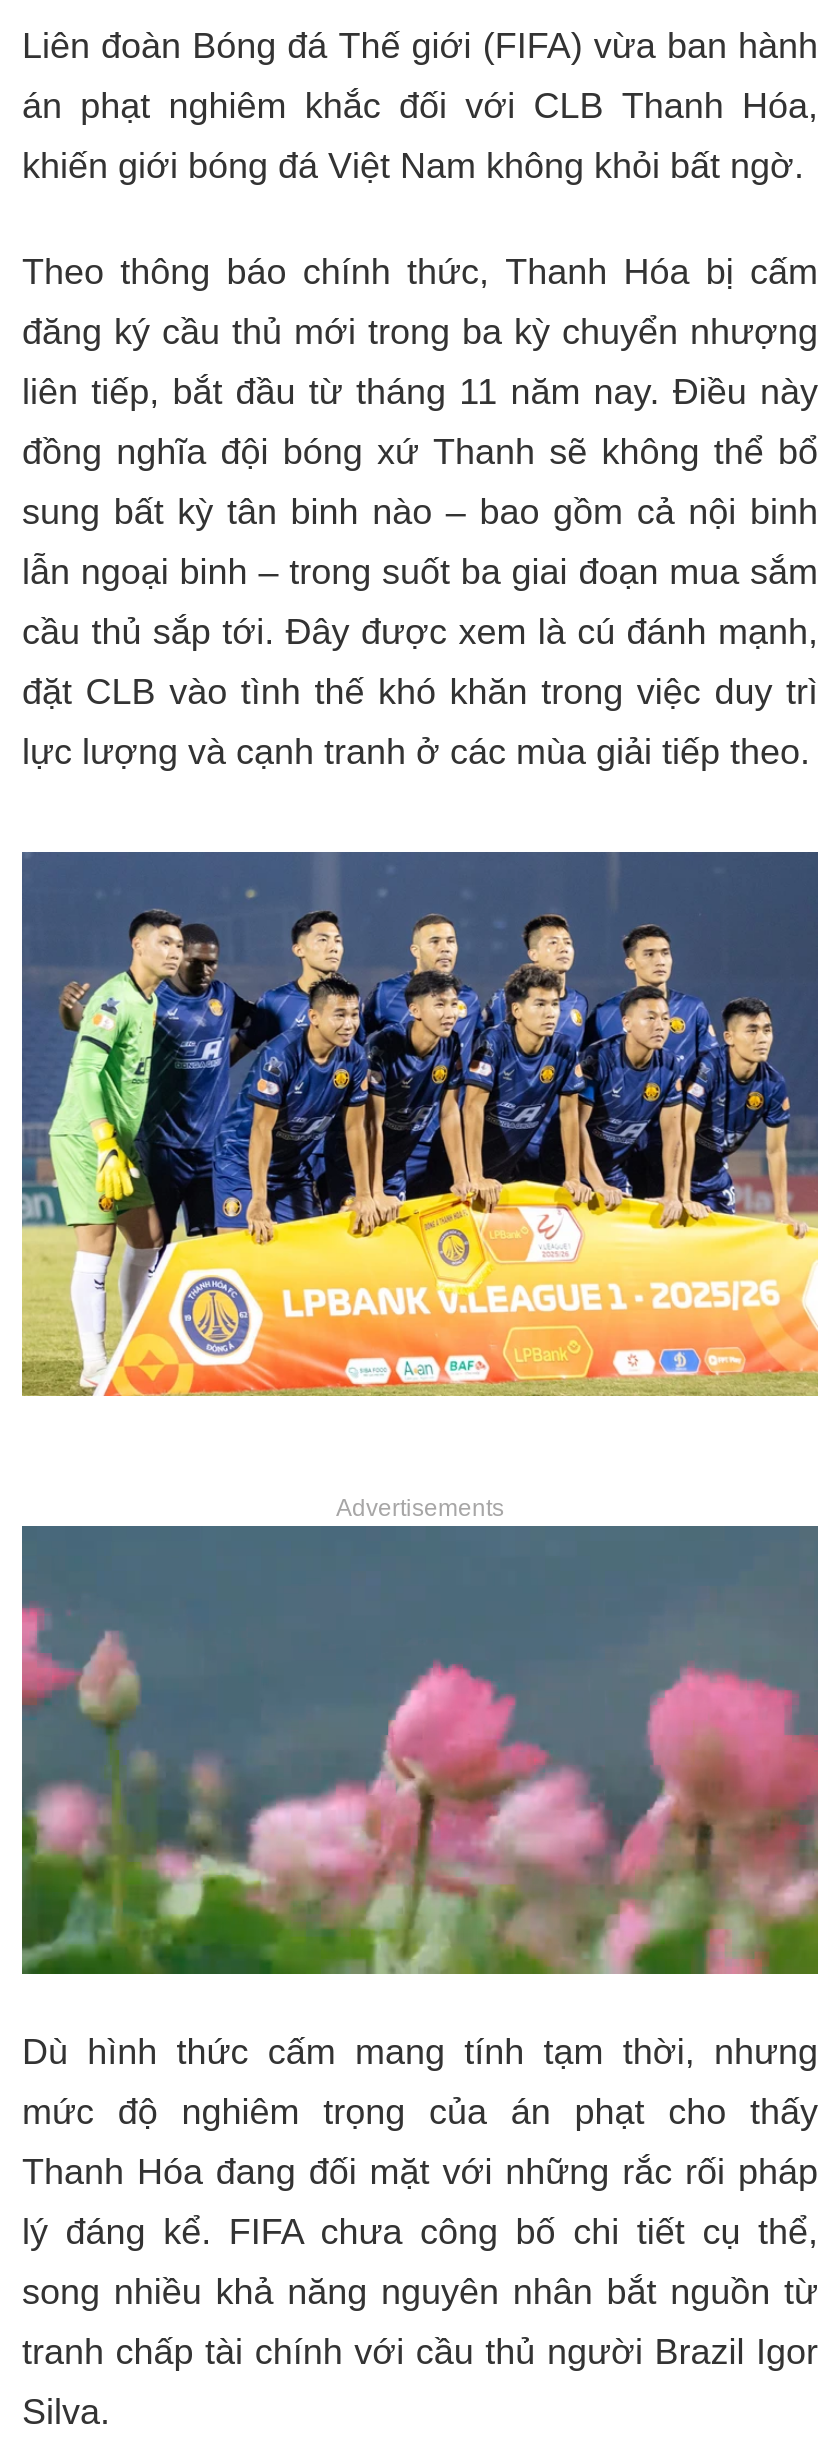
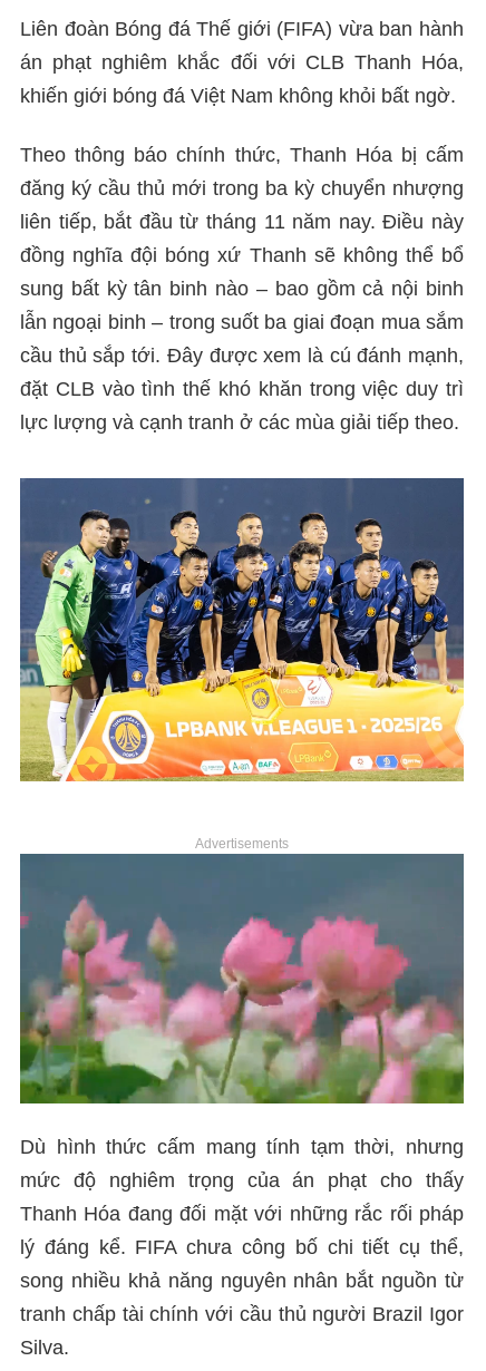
- [image]
+ [image]
